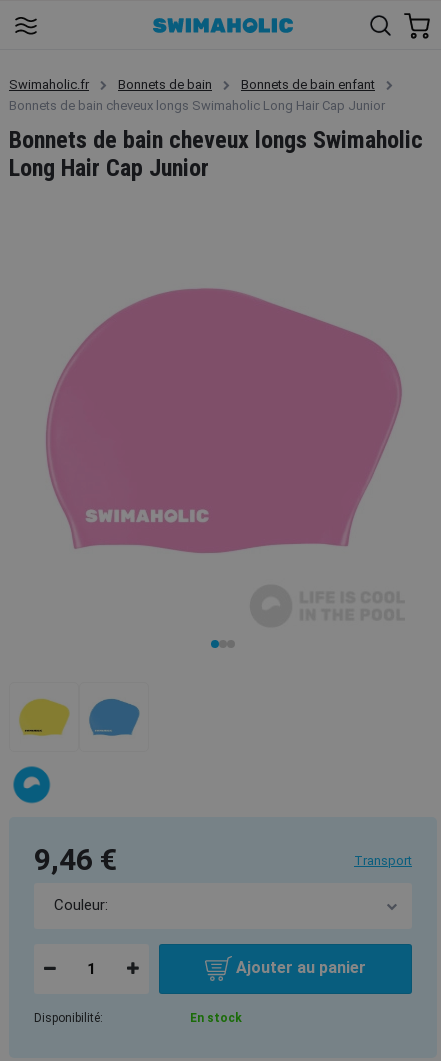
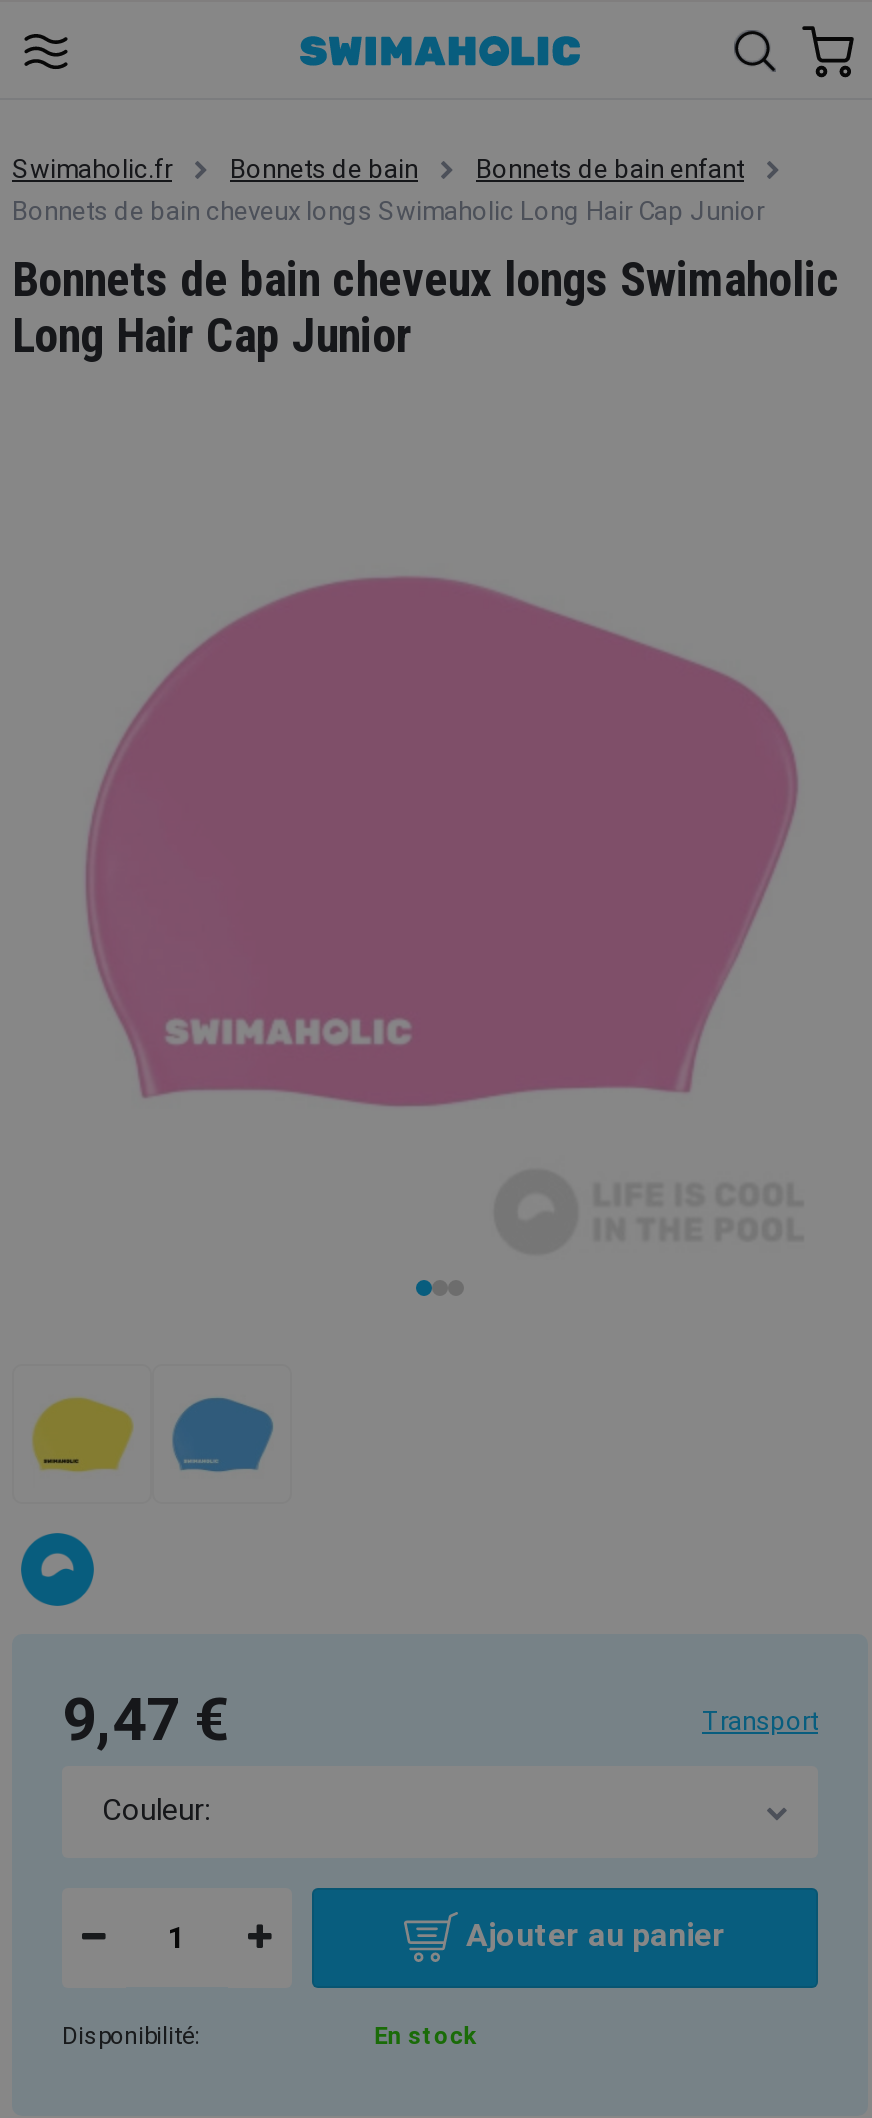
- 9,46 €
+ 9,47 €
